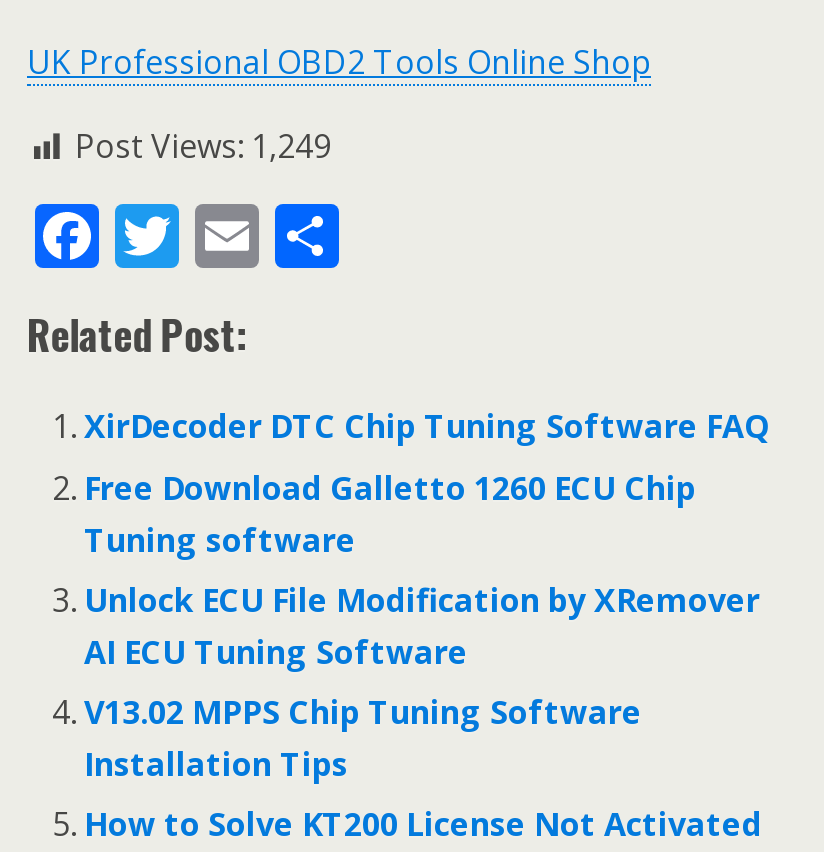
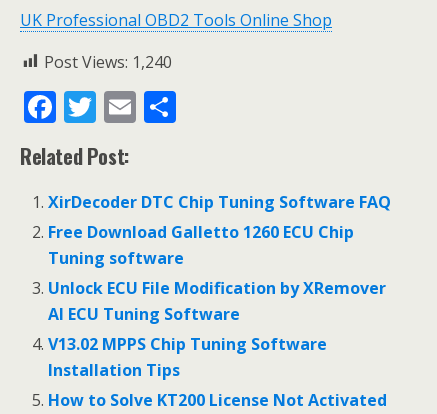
- Post Views: 1,249
+ Post Views: 1,240
